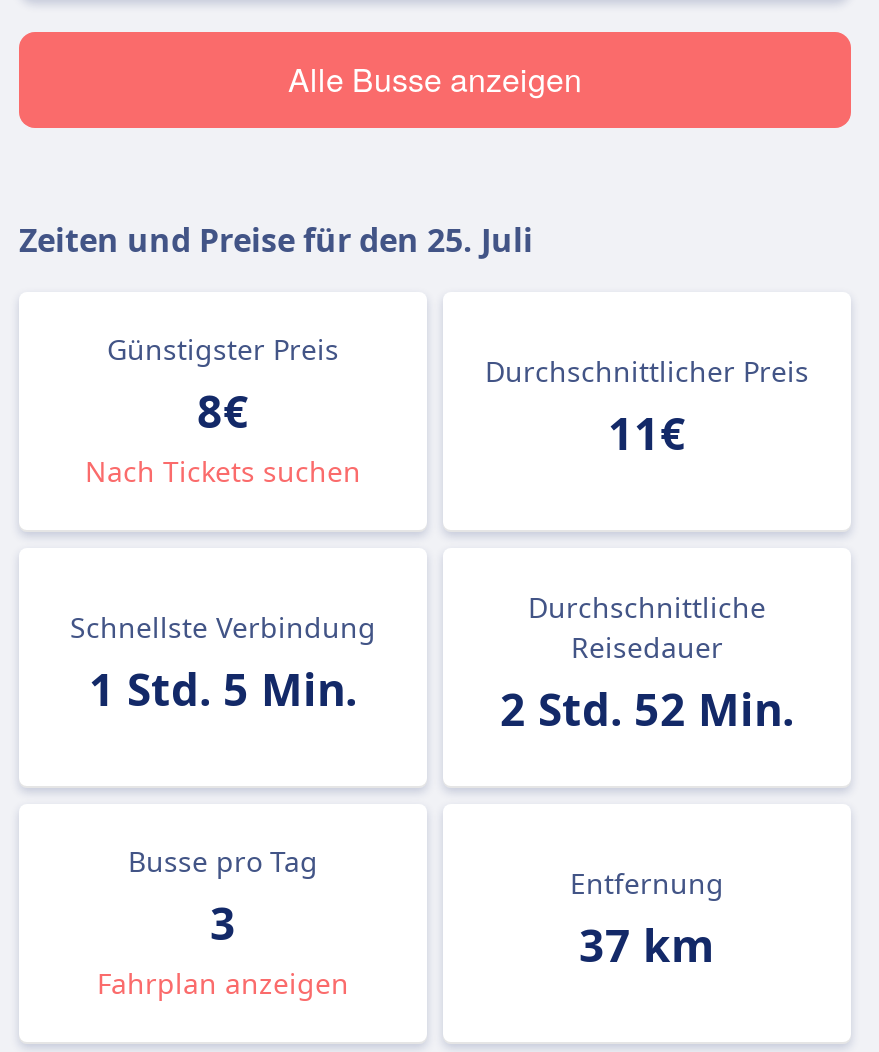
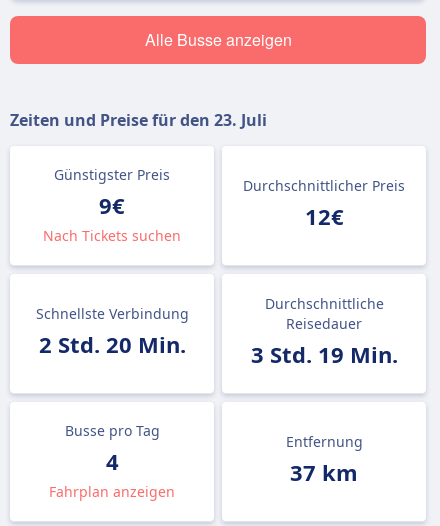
- Zeiten und Preise für den 25. Juli
+ Zeiten und Preise für den 23. Juli

- 8€
+ 9€

- 11€
+ 12€

- 1 Std. 5 Min.
+ 2 Std. 20 Min.

- 2 Std. 52 Min.
+ 3 Std. 19 Min.

- 3
+ 4
